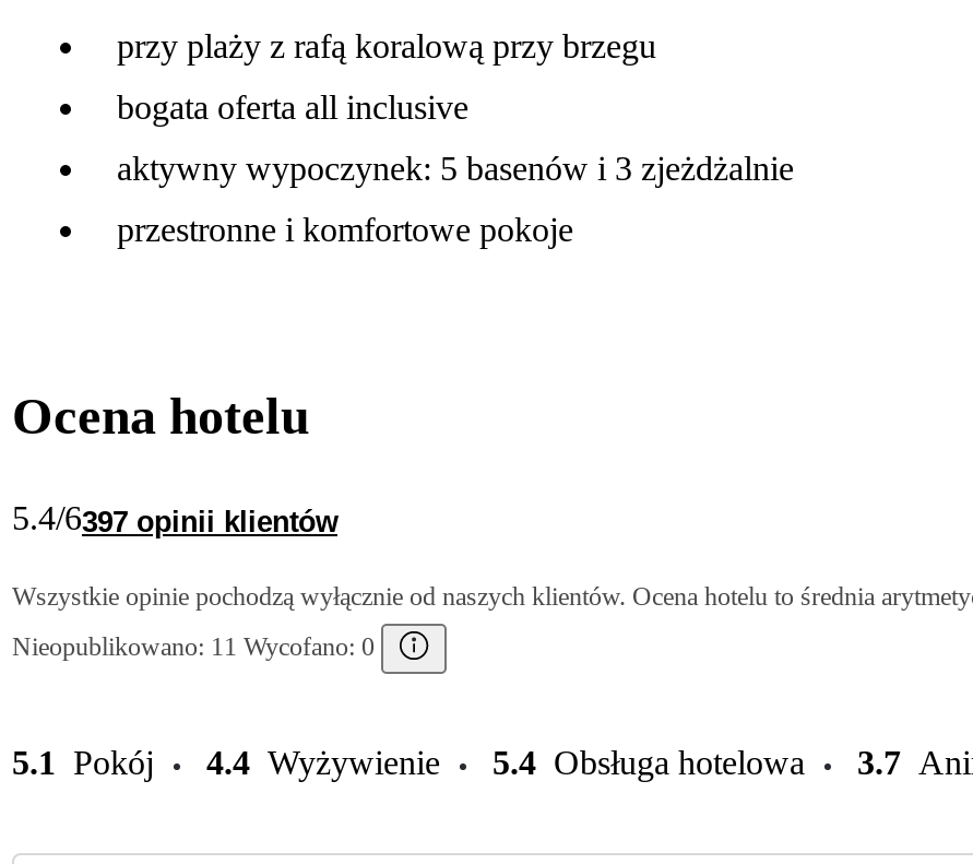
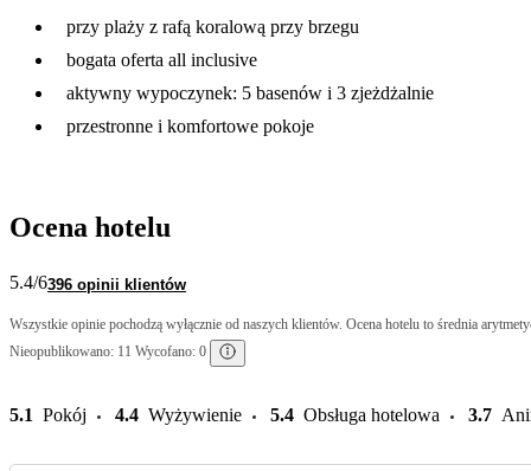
- 5.4/6397 opinii klientów
+ 5.4/6396 opinii klientów
